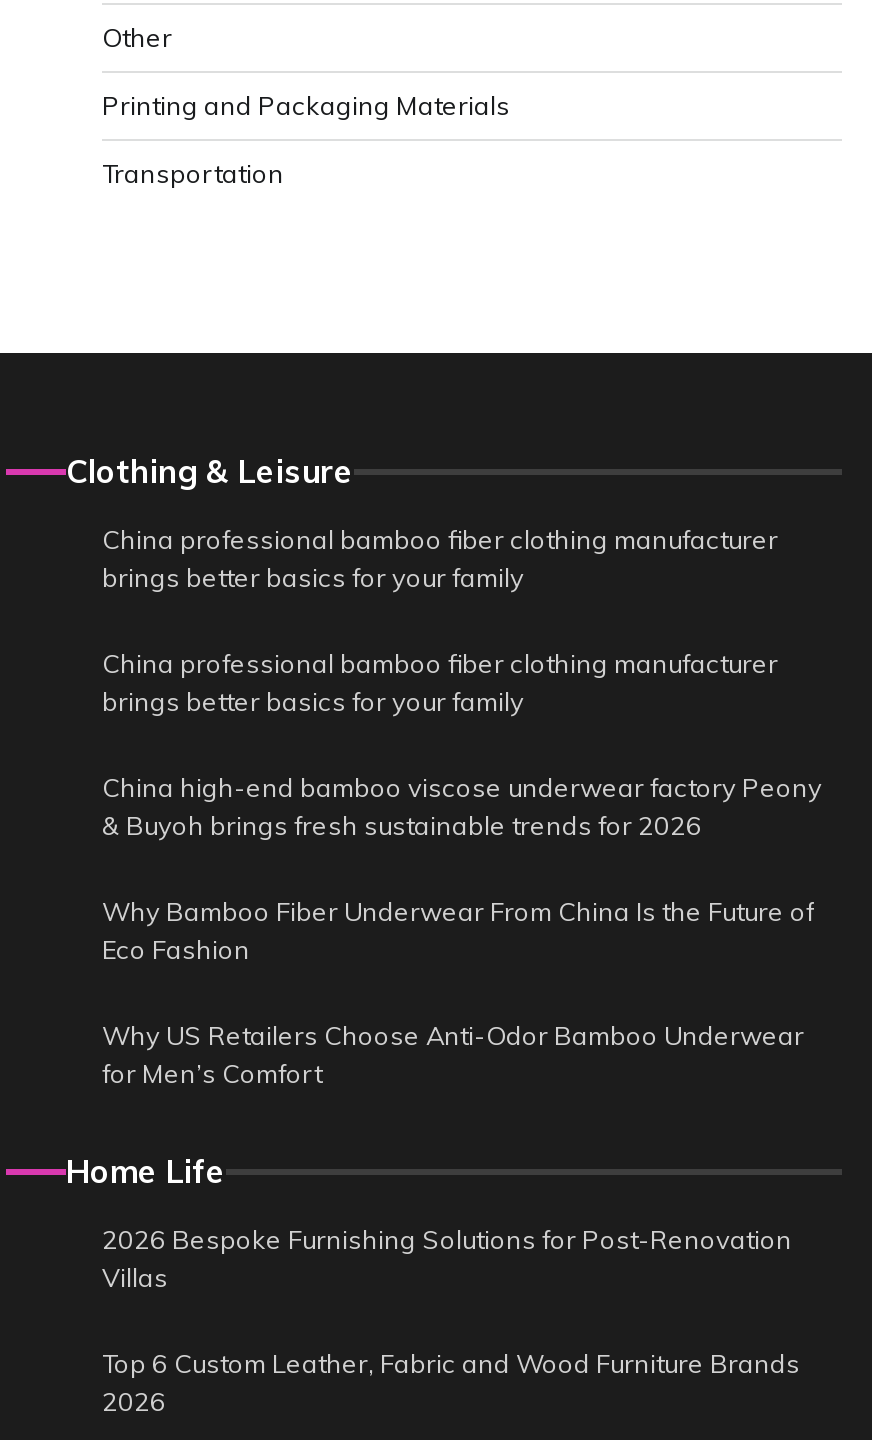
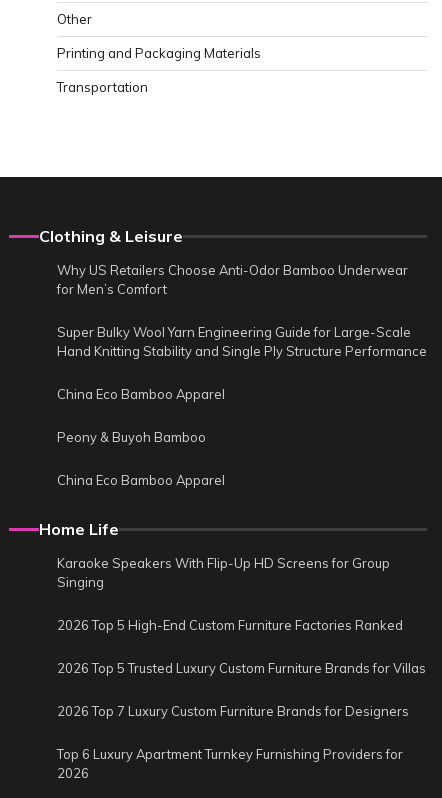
- China professional bamboo fiber clothing manufacturer
- brings better basics for your family
- China professional bamboo fiber clothing manufacturer
- brings better basics for your family
- China high-end bamboo viscose underwear factory Peony
- & Buyoh brings fresh sustainable trends for 2026
- Why Bamboo Fiber Underwear From China Is the Future of
- Eco Fashion

moved up: Why US Retailers Choose Anti-Odor Bamboo Underwear | for Men’s Comfort

+ Super Bulky Wool Yarn Engineering Guide for Large-Scale
+ Hand Knitting Stability and Single Ply Structure Performance
+ China Eco Bamboo Apparel
+ Peony & Buyoh Bamboo
+ China Eco Bamboo Apparel

moved up: Home Life

- 2026 Bespoke Furnishing Solutions for Post-Renovation
- Villas
- Top 6 Custom Leather, Fabric and Wood Furniture Brands
+ Karaoke Speakers With Flip-Up HD Screens for Group
+ Singing
+ 2026 Top 5 High-End Custom Furniture Factories Ranked
+ 2026 Top 5 Trusted Luxury Custom Furniture Brands for Villas
+ 2026 Top 7 Luxury Custom Furniture Brands for Designers
+ Top 6 Luxury Apartment Turnkey Furnishing Providers for
